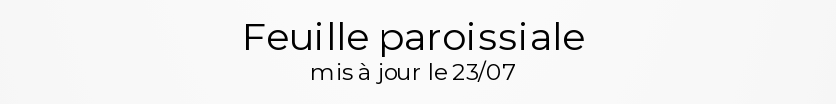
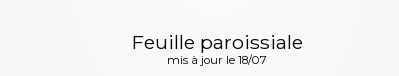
- mis à jour le 23/07
+ mis à jour le 18/07
